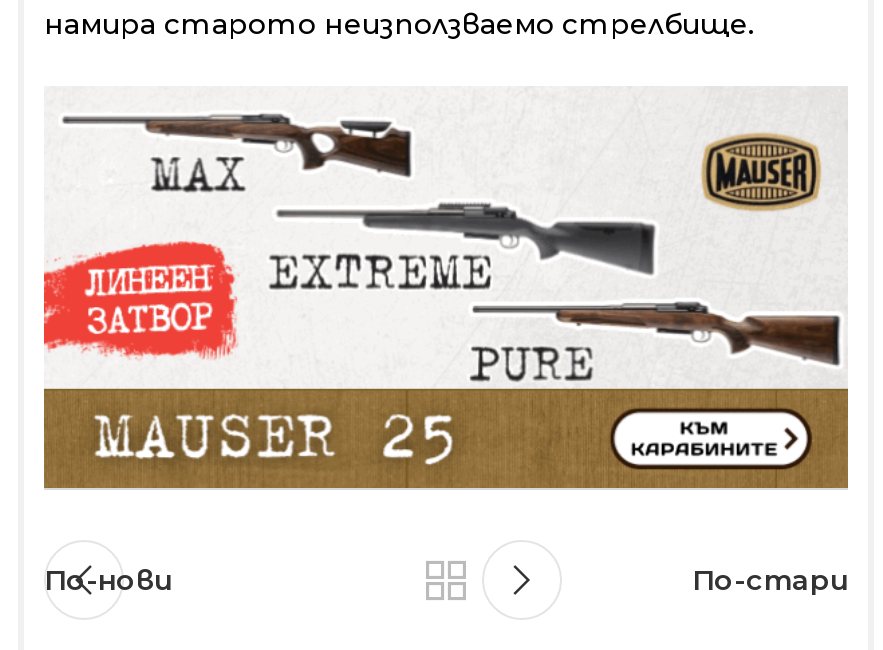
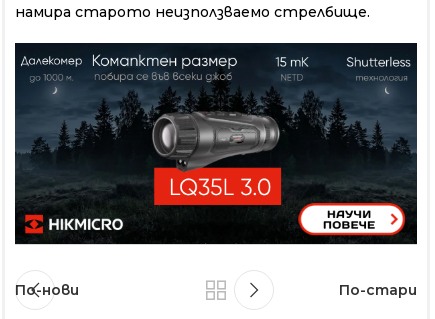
- [image]
+ [image]
